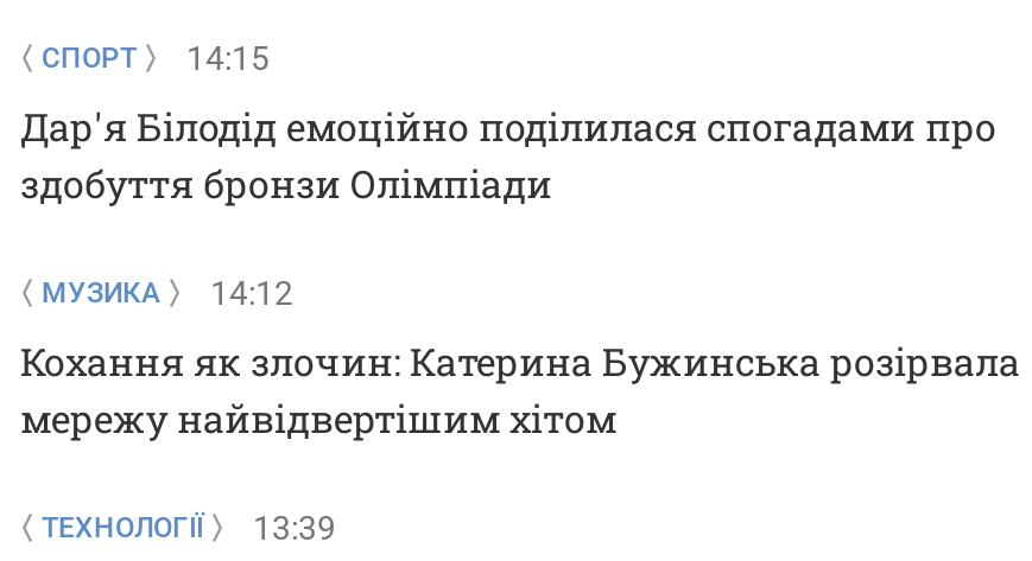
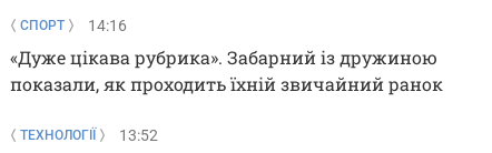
- 14:15
- Дар'я Білодід емоційно поділилася спогадами про
- здобуття бронзи Олімпіади
- МУЗИКА
- 14:12
- Кохання як злочин: Катерина Бужинська розірвала
- мережу найвідвертішим хітом
+ 14:16
+ «Дуже цікава рубрика». Забарний із дружиною
+ показали, як проходить їхній звичайний ранок

- ТЕХНОЛОГІЇ 13:39
+ ТЕХНОЛОГІЇ 13:52
